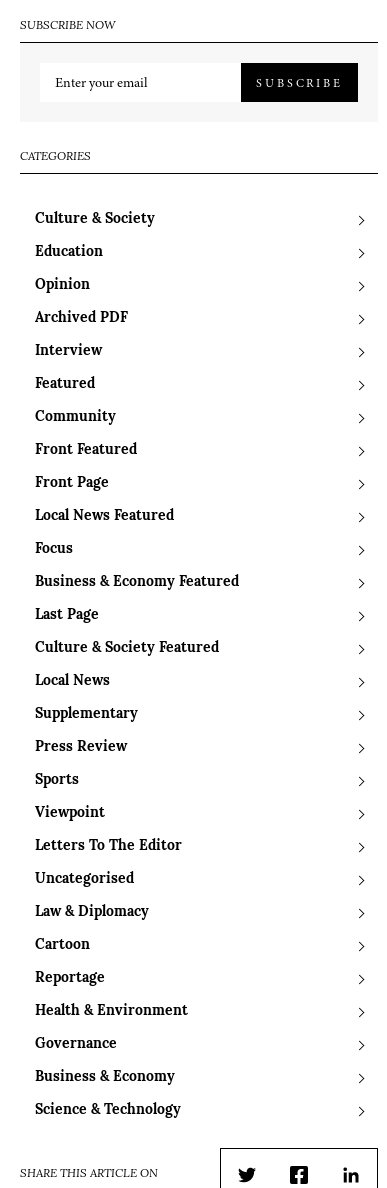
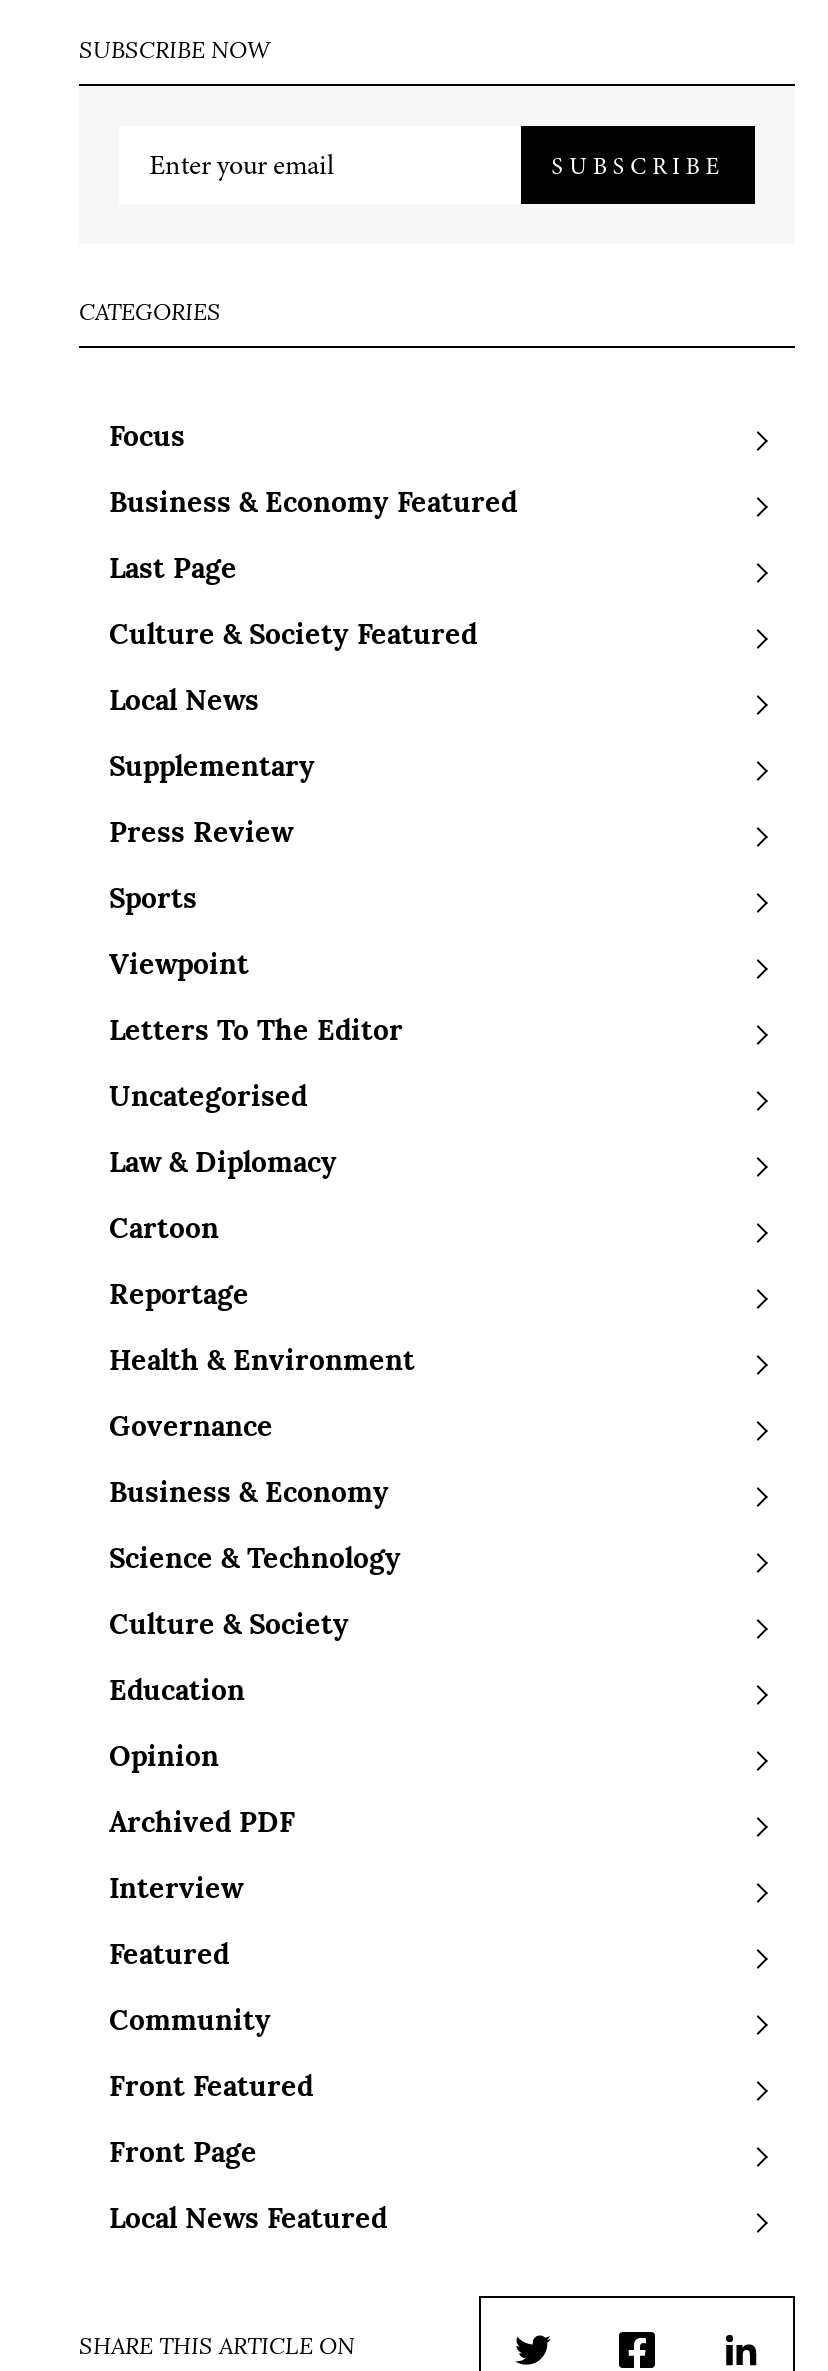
moved down: Culture & Society | Education | Opinion | ... | Front Page | Local News Featured

moved up: Focus | Business & Economy Featured | Last Page | ... | Business & Economy | Science & Technology
